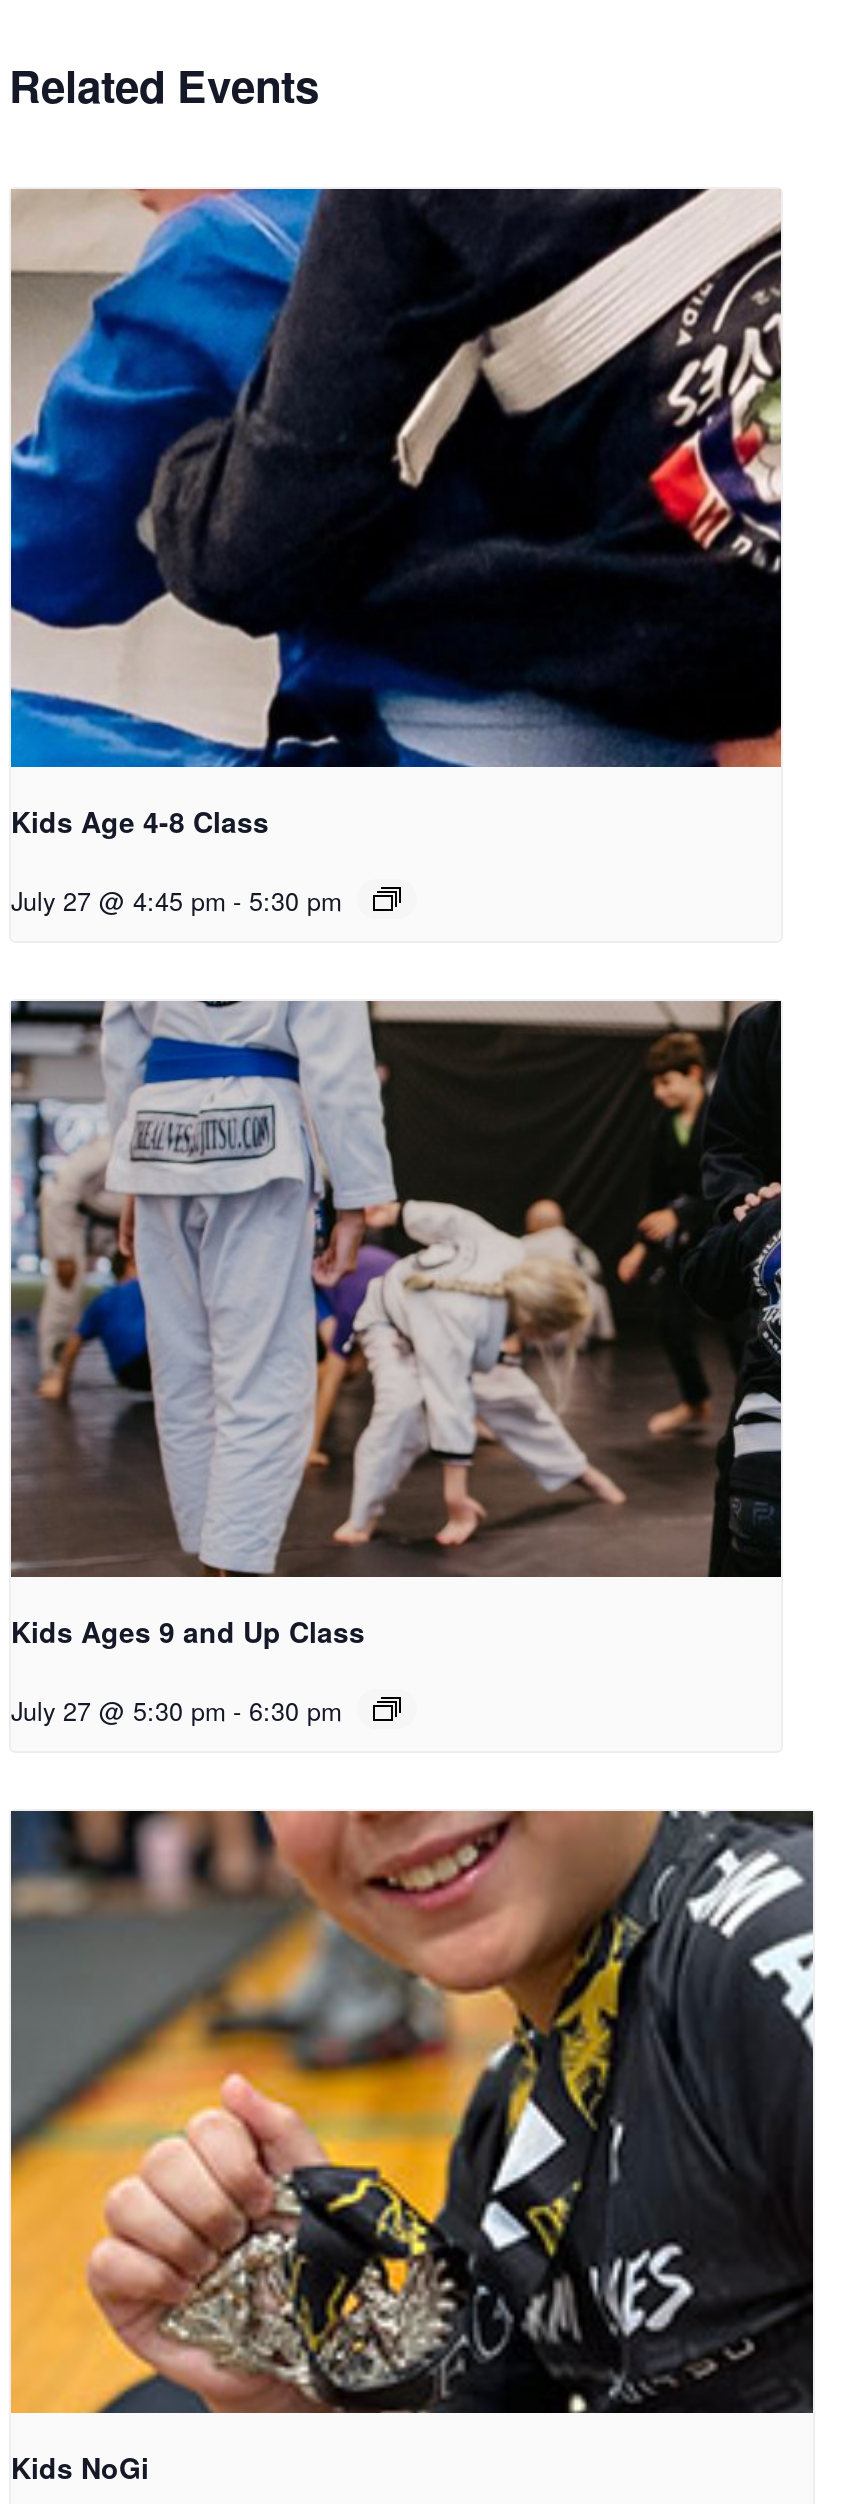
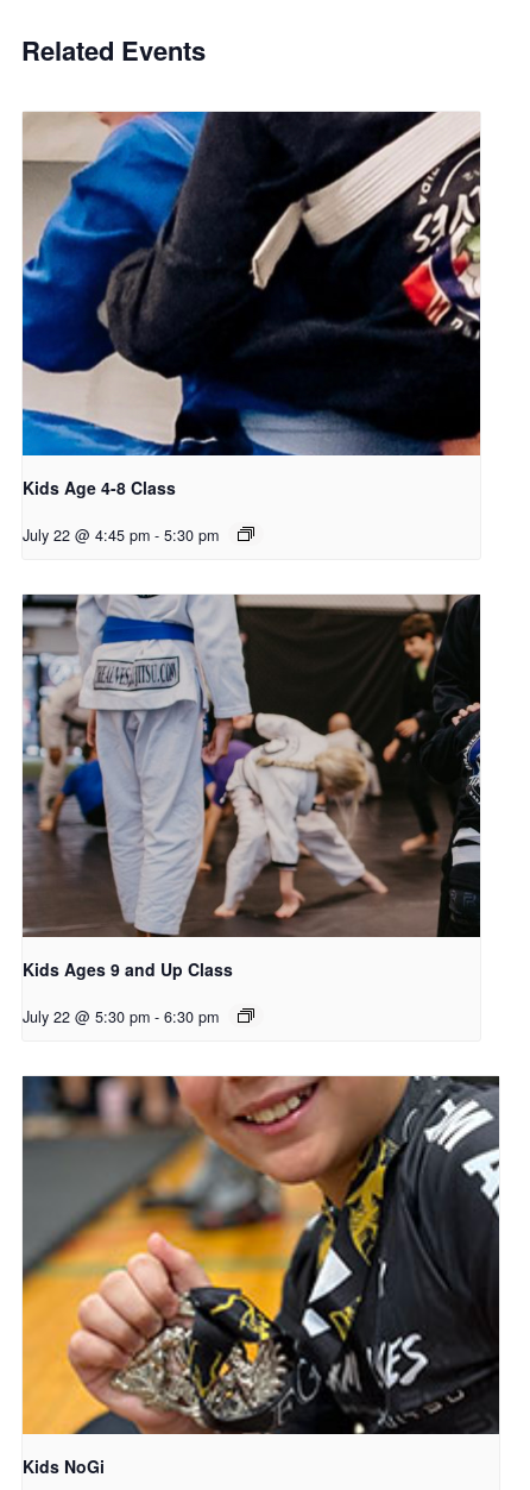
- July 27 @ 4:45 pm - 5:30 pm
+ July 22 @ 4:45 pm - 5:30 pm

- July 27 @ 5:30 pm - 6:30 pm
+ July 22 @ 5:30 pm - 6:30 pm
